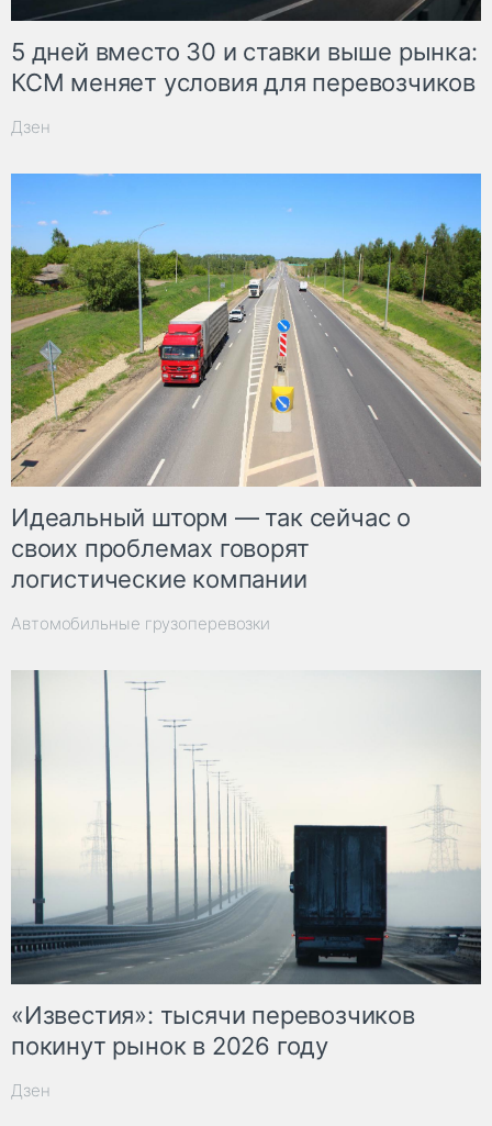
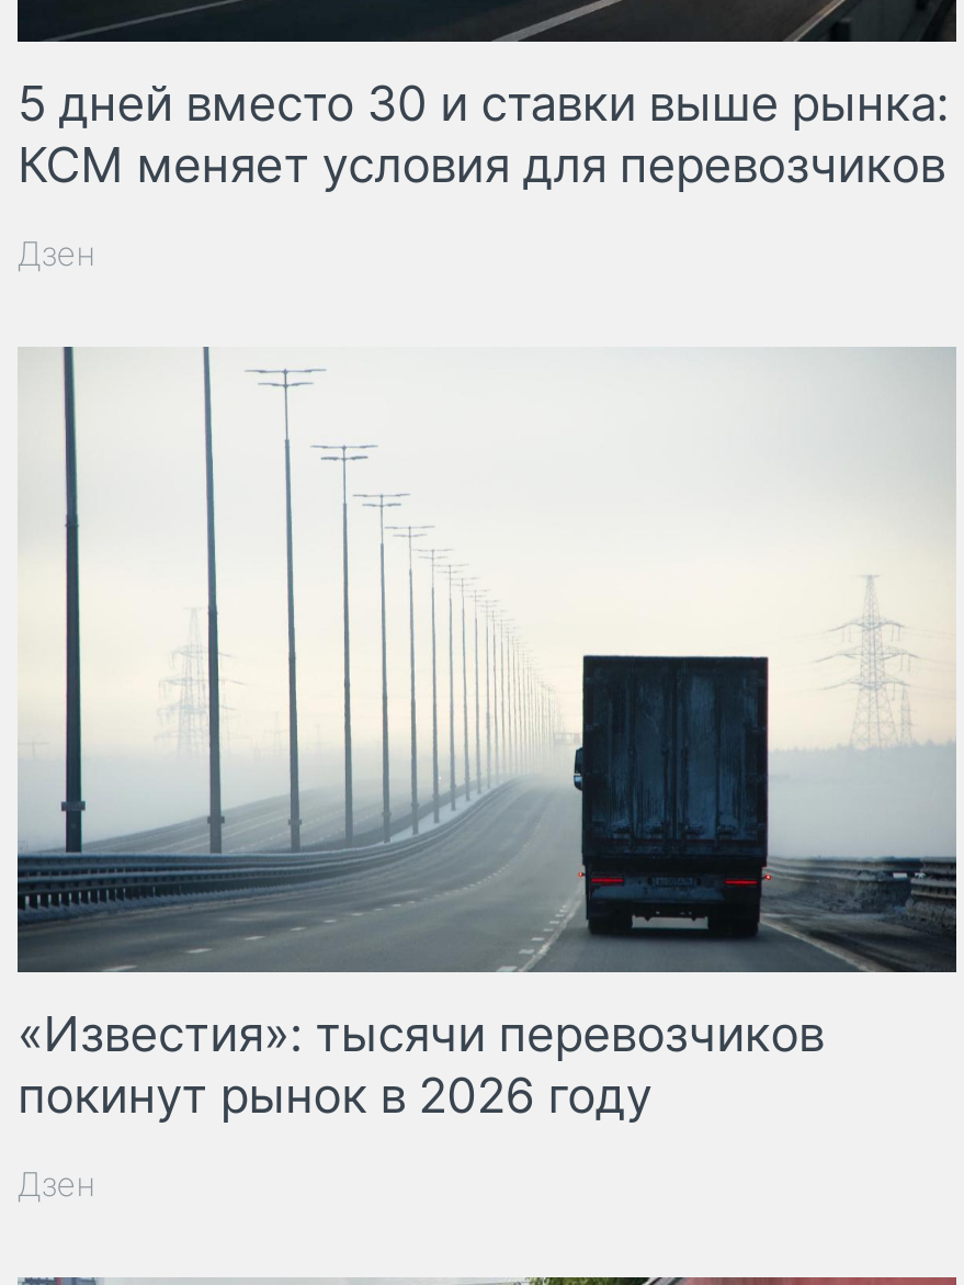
- [image]
- Идеальный шторм — так сейчас о
- своих проблемах говорят
- логистические компании
- Автомобильные грузоперевозки
